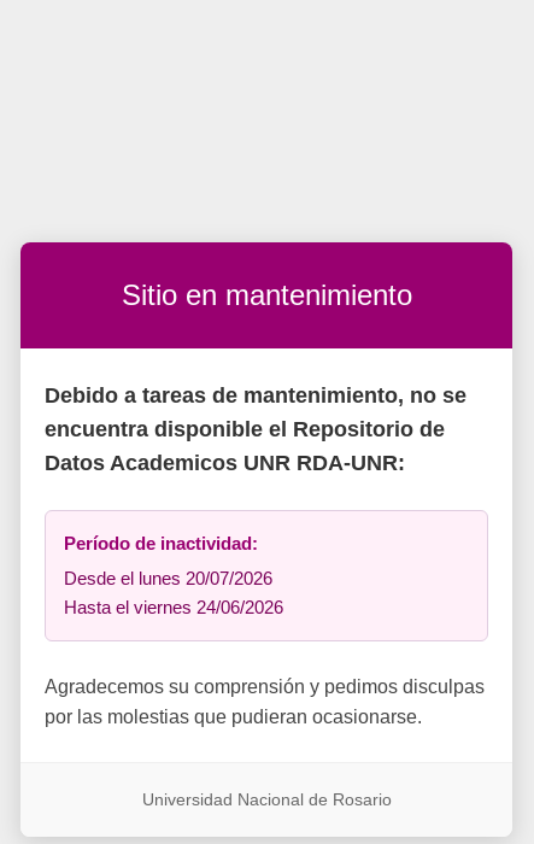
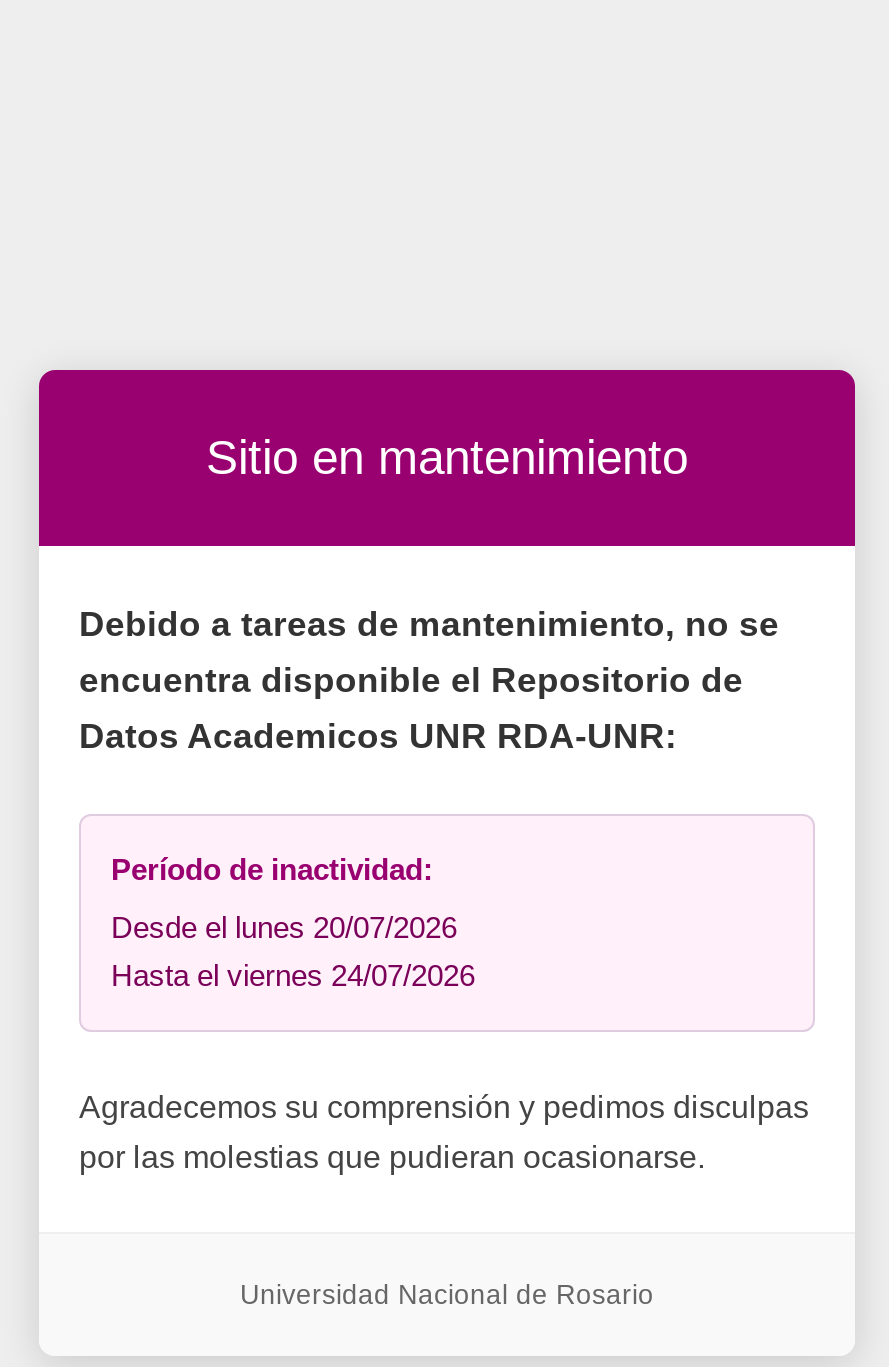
- Hasta el viernes 24/06/2026
+ Hasta el viernes 24/07/2026
